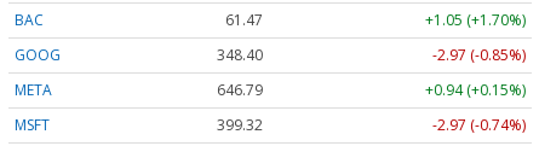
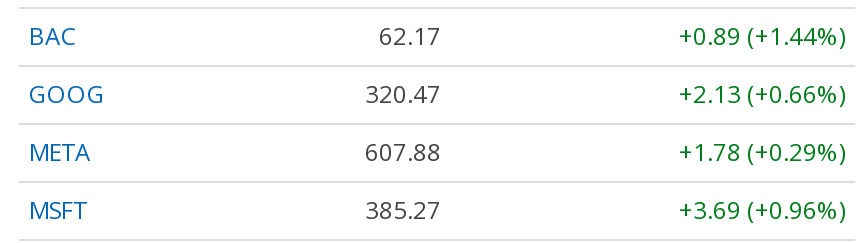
- 61.47
+ 62.17

- +1.05 (+1.70%)
+ +0.89 (+1.44%)

- 348.40
+ 320.47

- -2.97 (-0.85%)
+ +2.13 (+0.66%)

- 646.79
+ 607.88

- +0.94 (+0.15%)
+ +1.78 (+0.29%)

- 399.32
+ 385.27

- -2.97 (-0.74%)
+ +3.69 (+0.96%)
